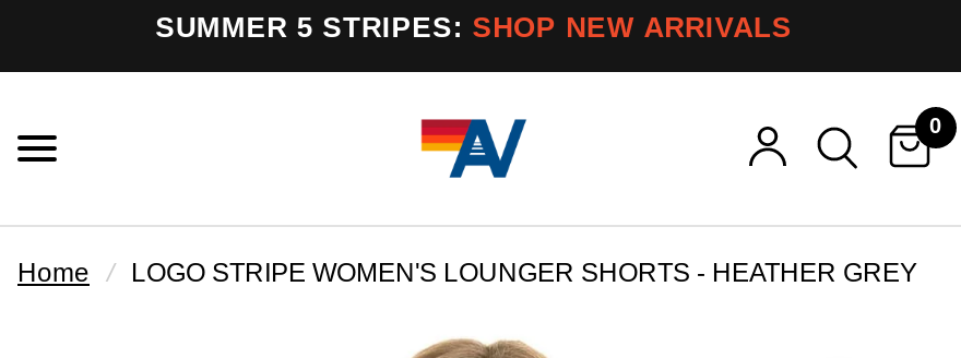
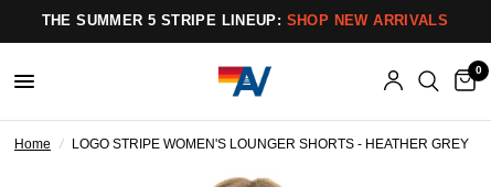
- SUMMER 5 STRIPES: SHOP NEW ARRIVALS
+ THE SUMMER 5 STRIPE LINEUP: SHOP NEW ARRIVALS
